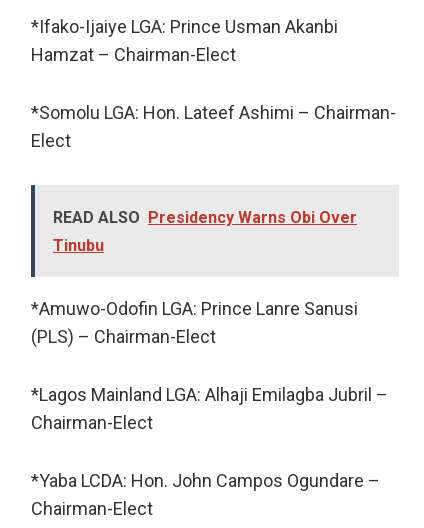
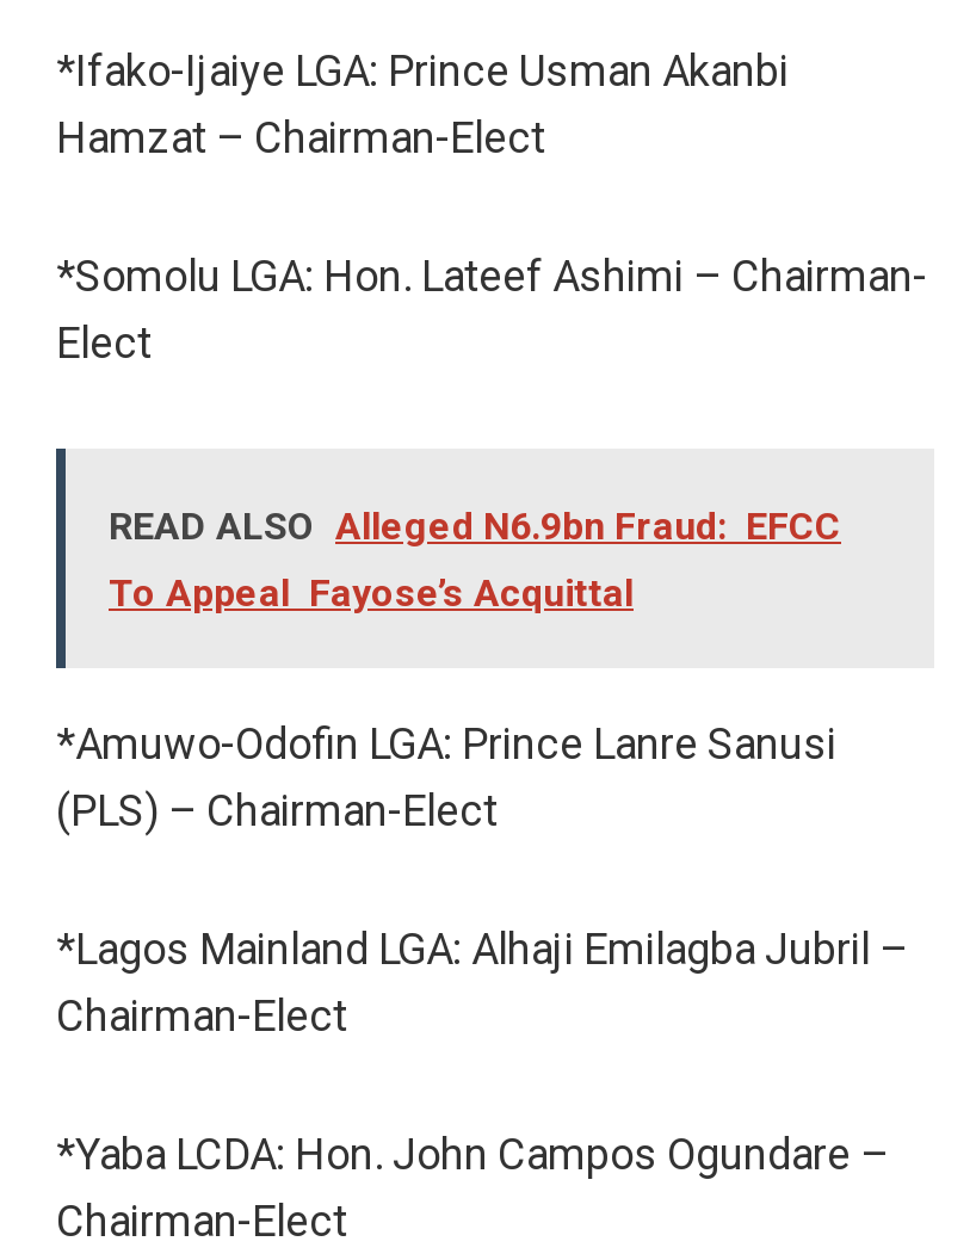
- READ ALSO Presidency Warns Obi Over
+ READ ALSO Alleged N6.9bn Fraud: EFCC

- Tinubu
+ To Appeal Fayose’s Acquittal
